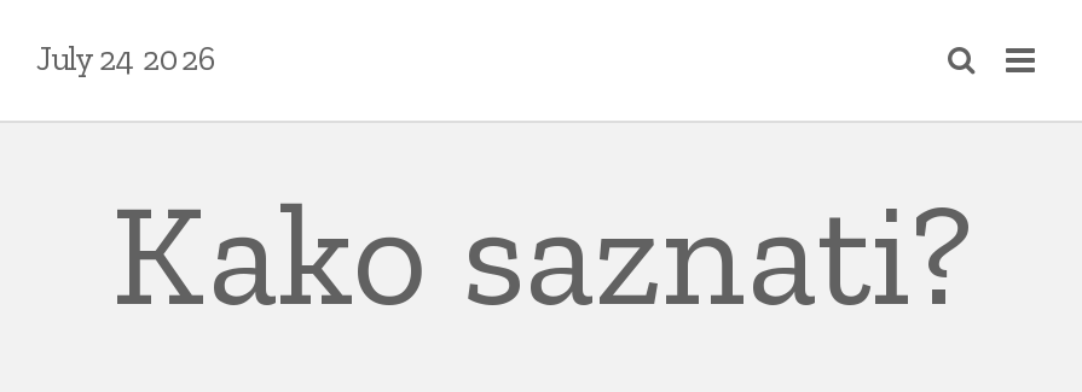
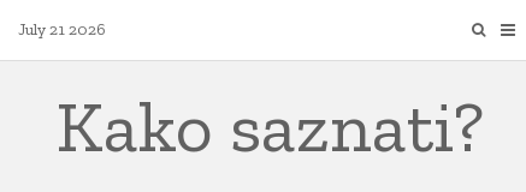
- July 24 2026
+ July 21 2026
